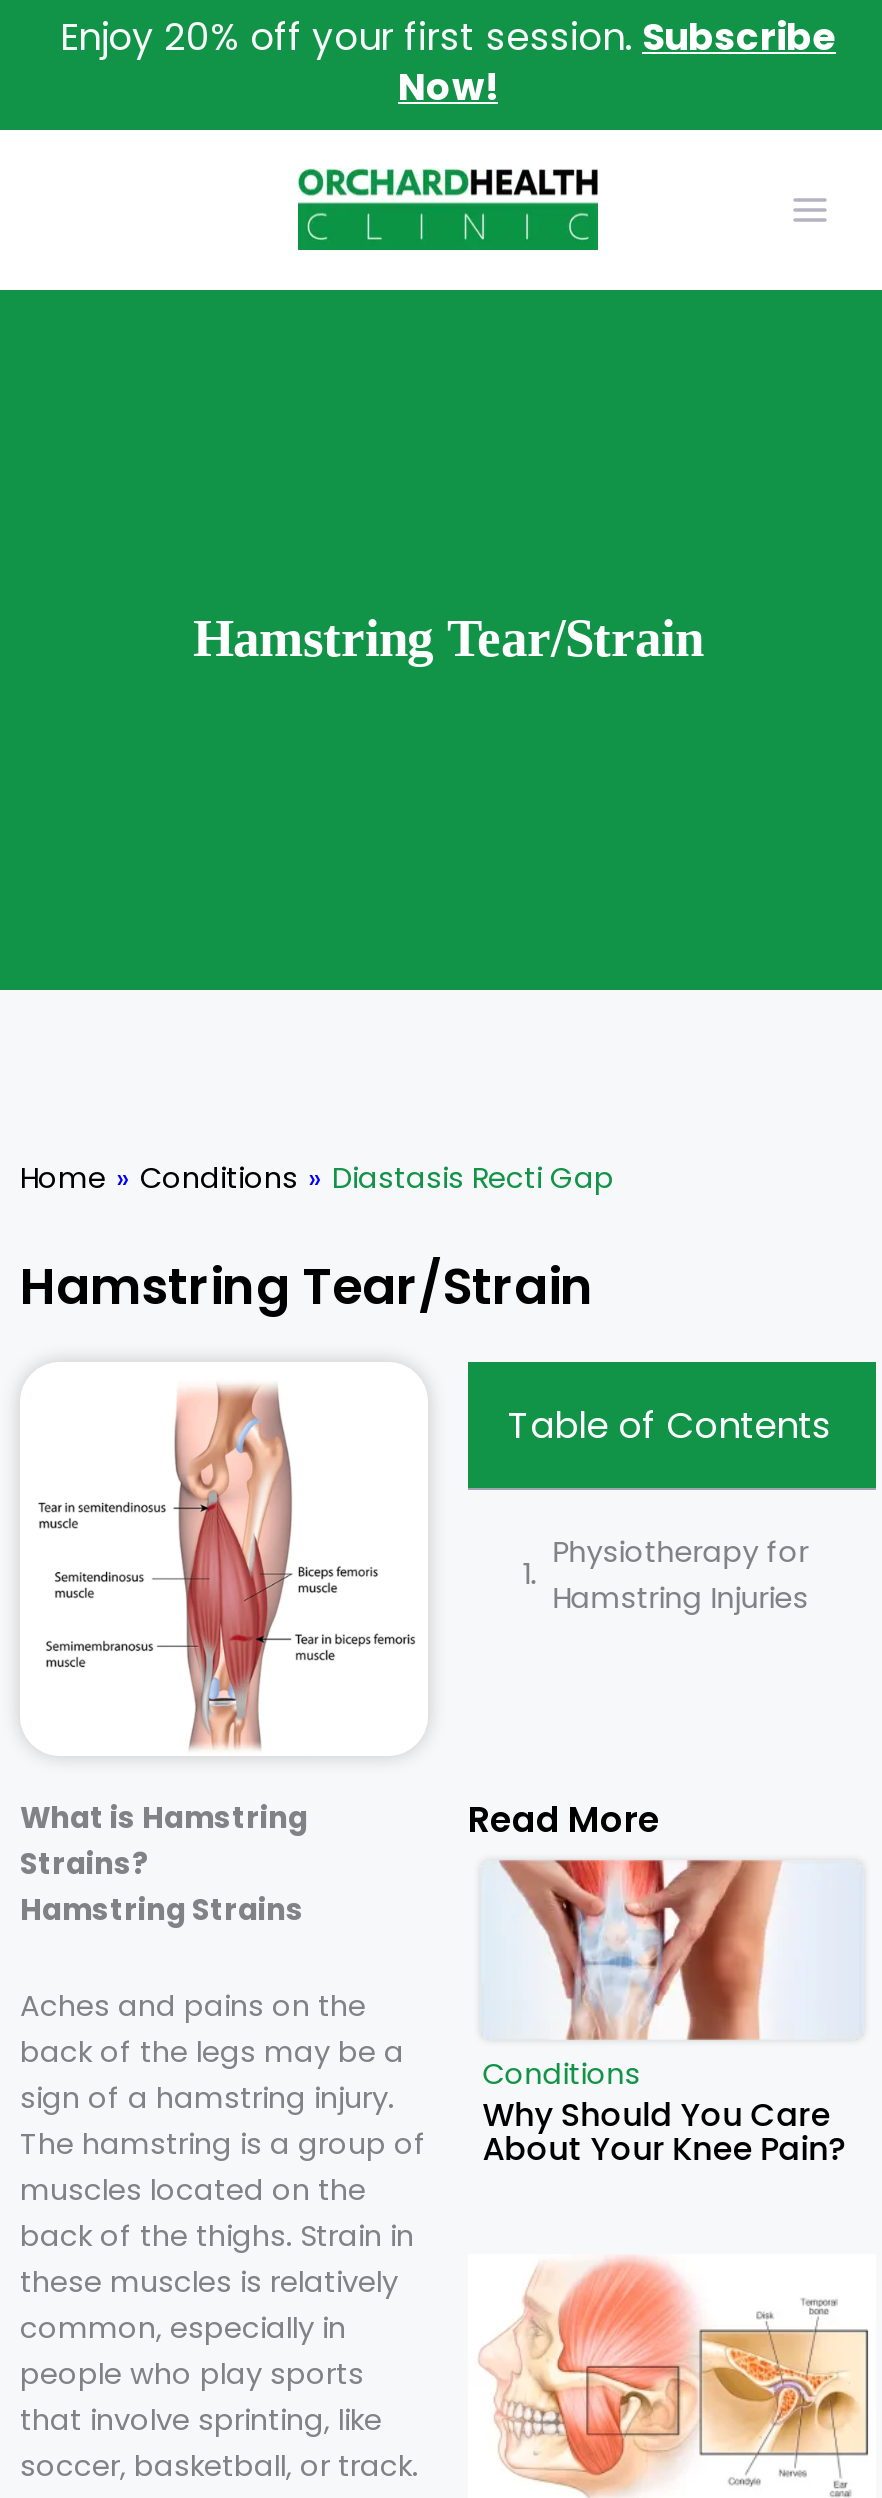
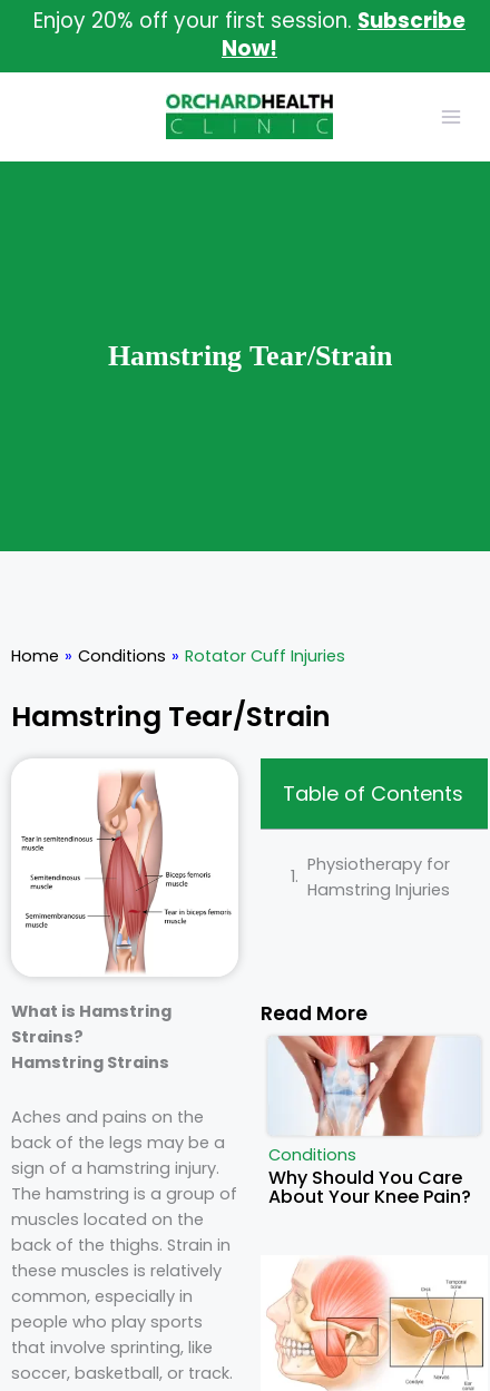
- Home » Conditions » Diastasis Recti Gap
+ Home » Conditions » Rotator Cuff Injuries
